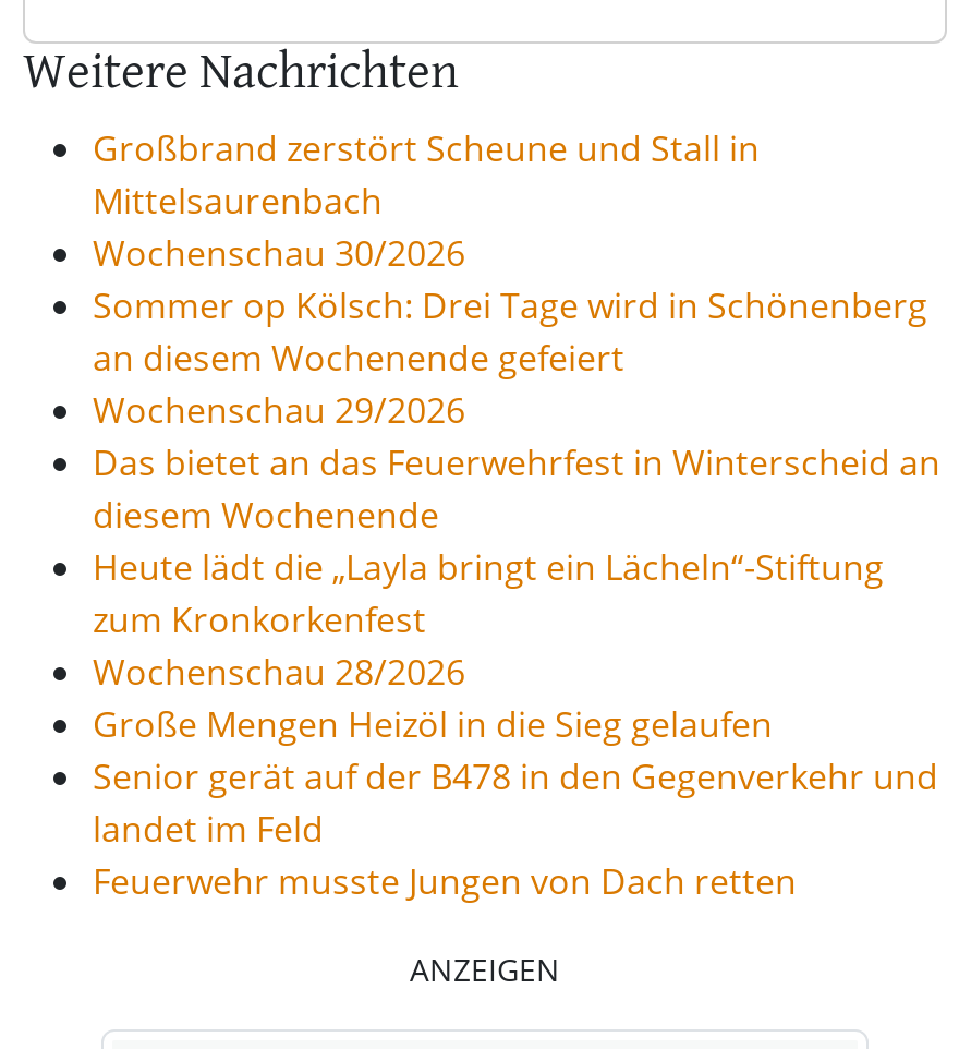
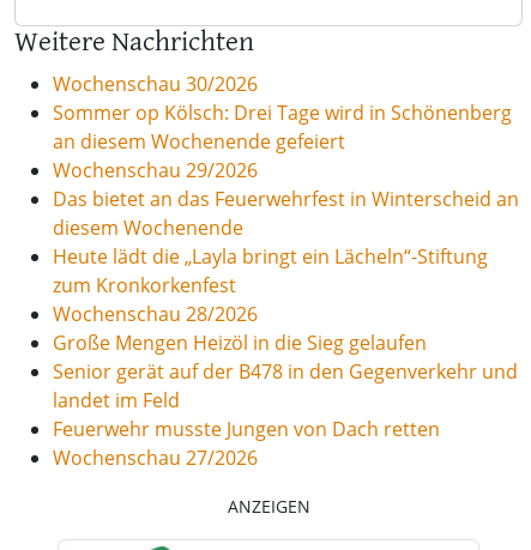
- Großbrand zerstört Scheune und Stall in
- Mittelsaurenbach

moved up: Wochenschau 30/2026 | Sommer op Kölsch: Drei Tage wird in Schönenberg | an diesem Wochenende gefeiert | ... | landet im Feld | Feuerwehr musste Jungen von Dach retten

+ Wochenschau 27/2026
